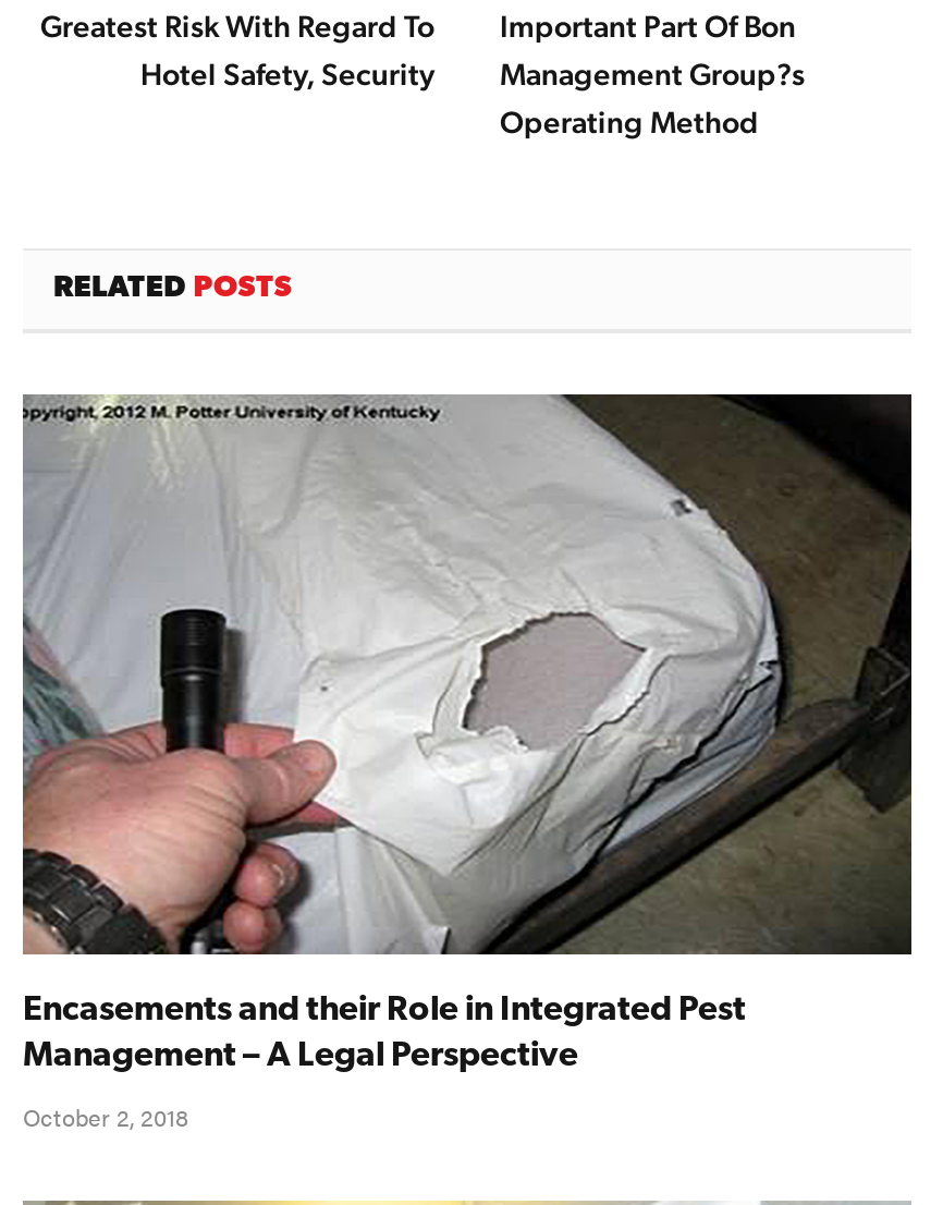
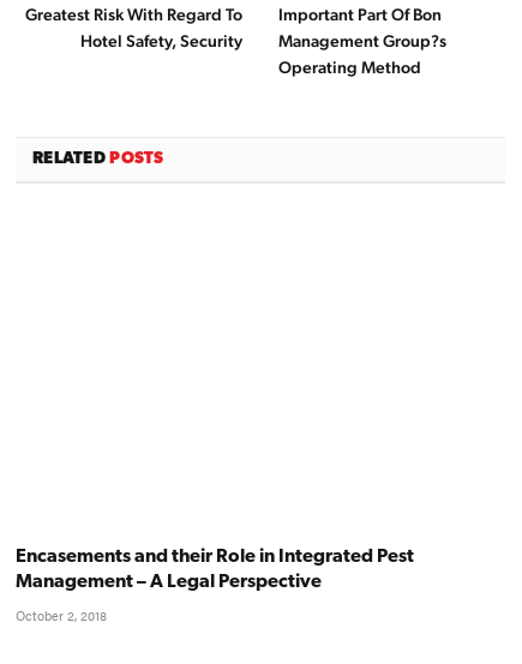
- [image]
